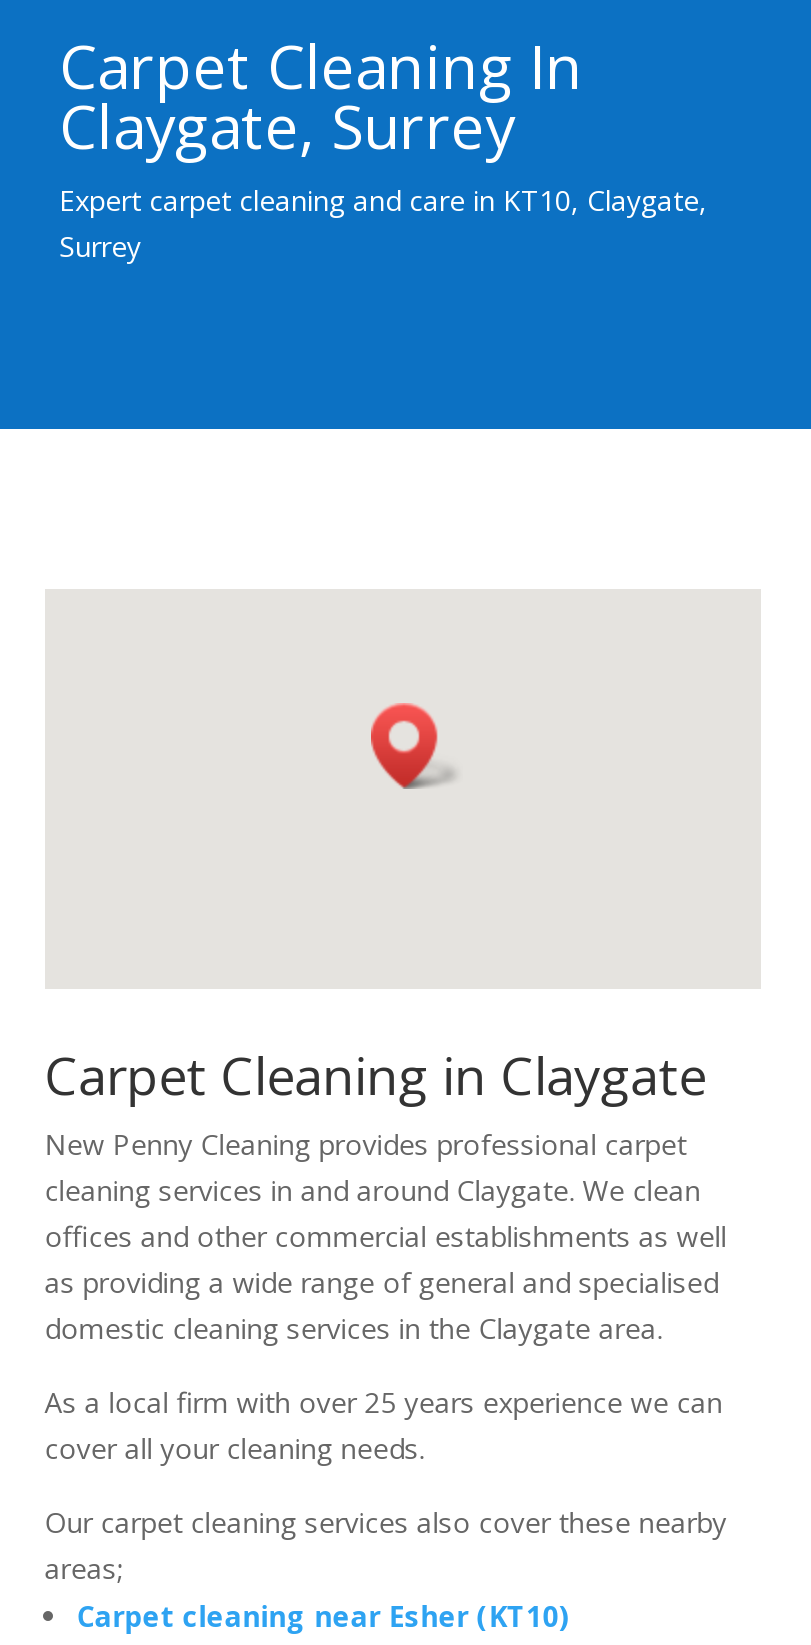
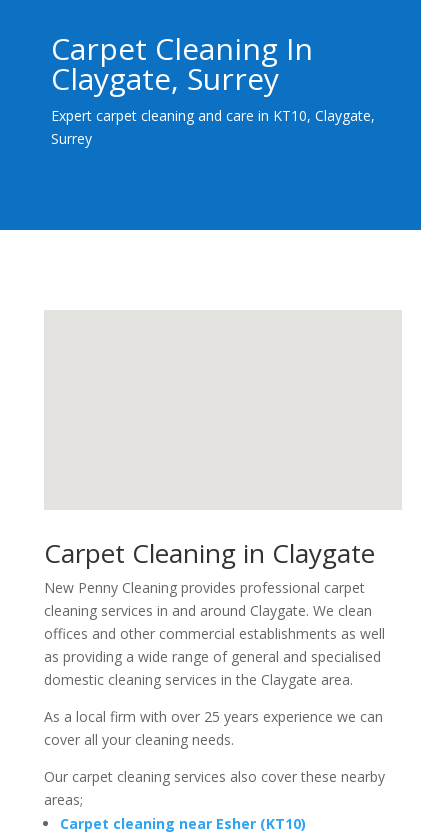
- [image]
